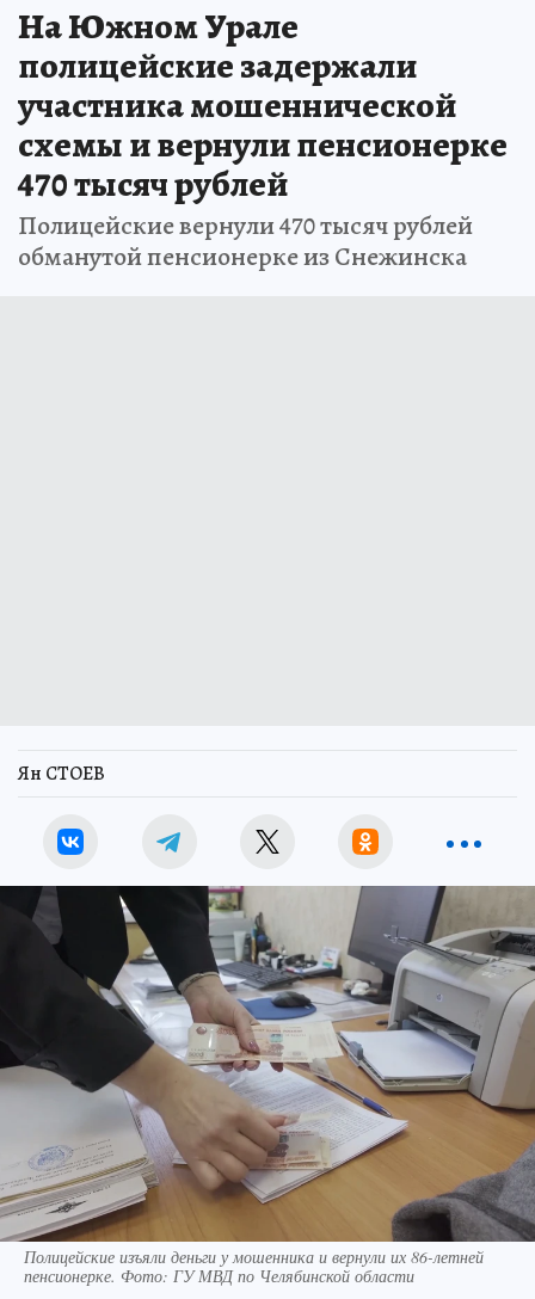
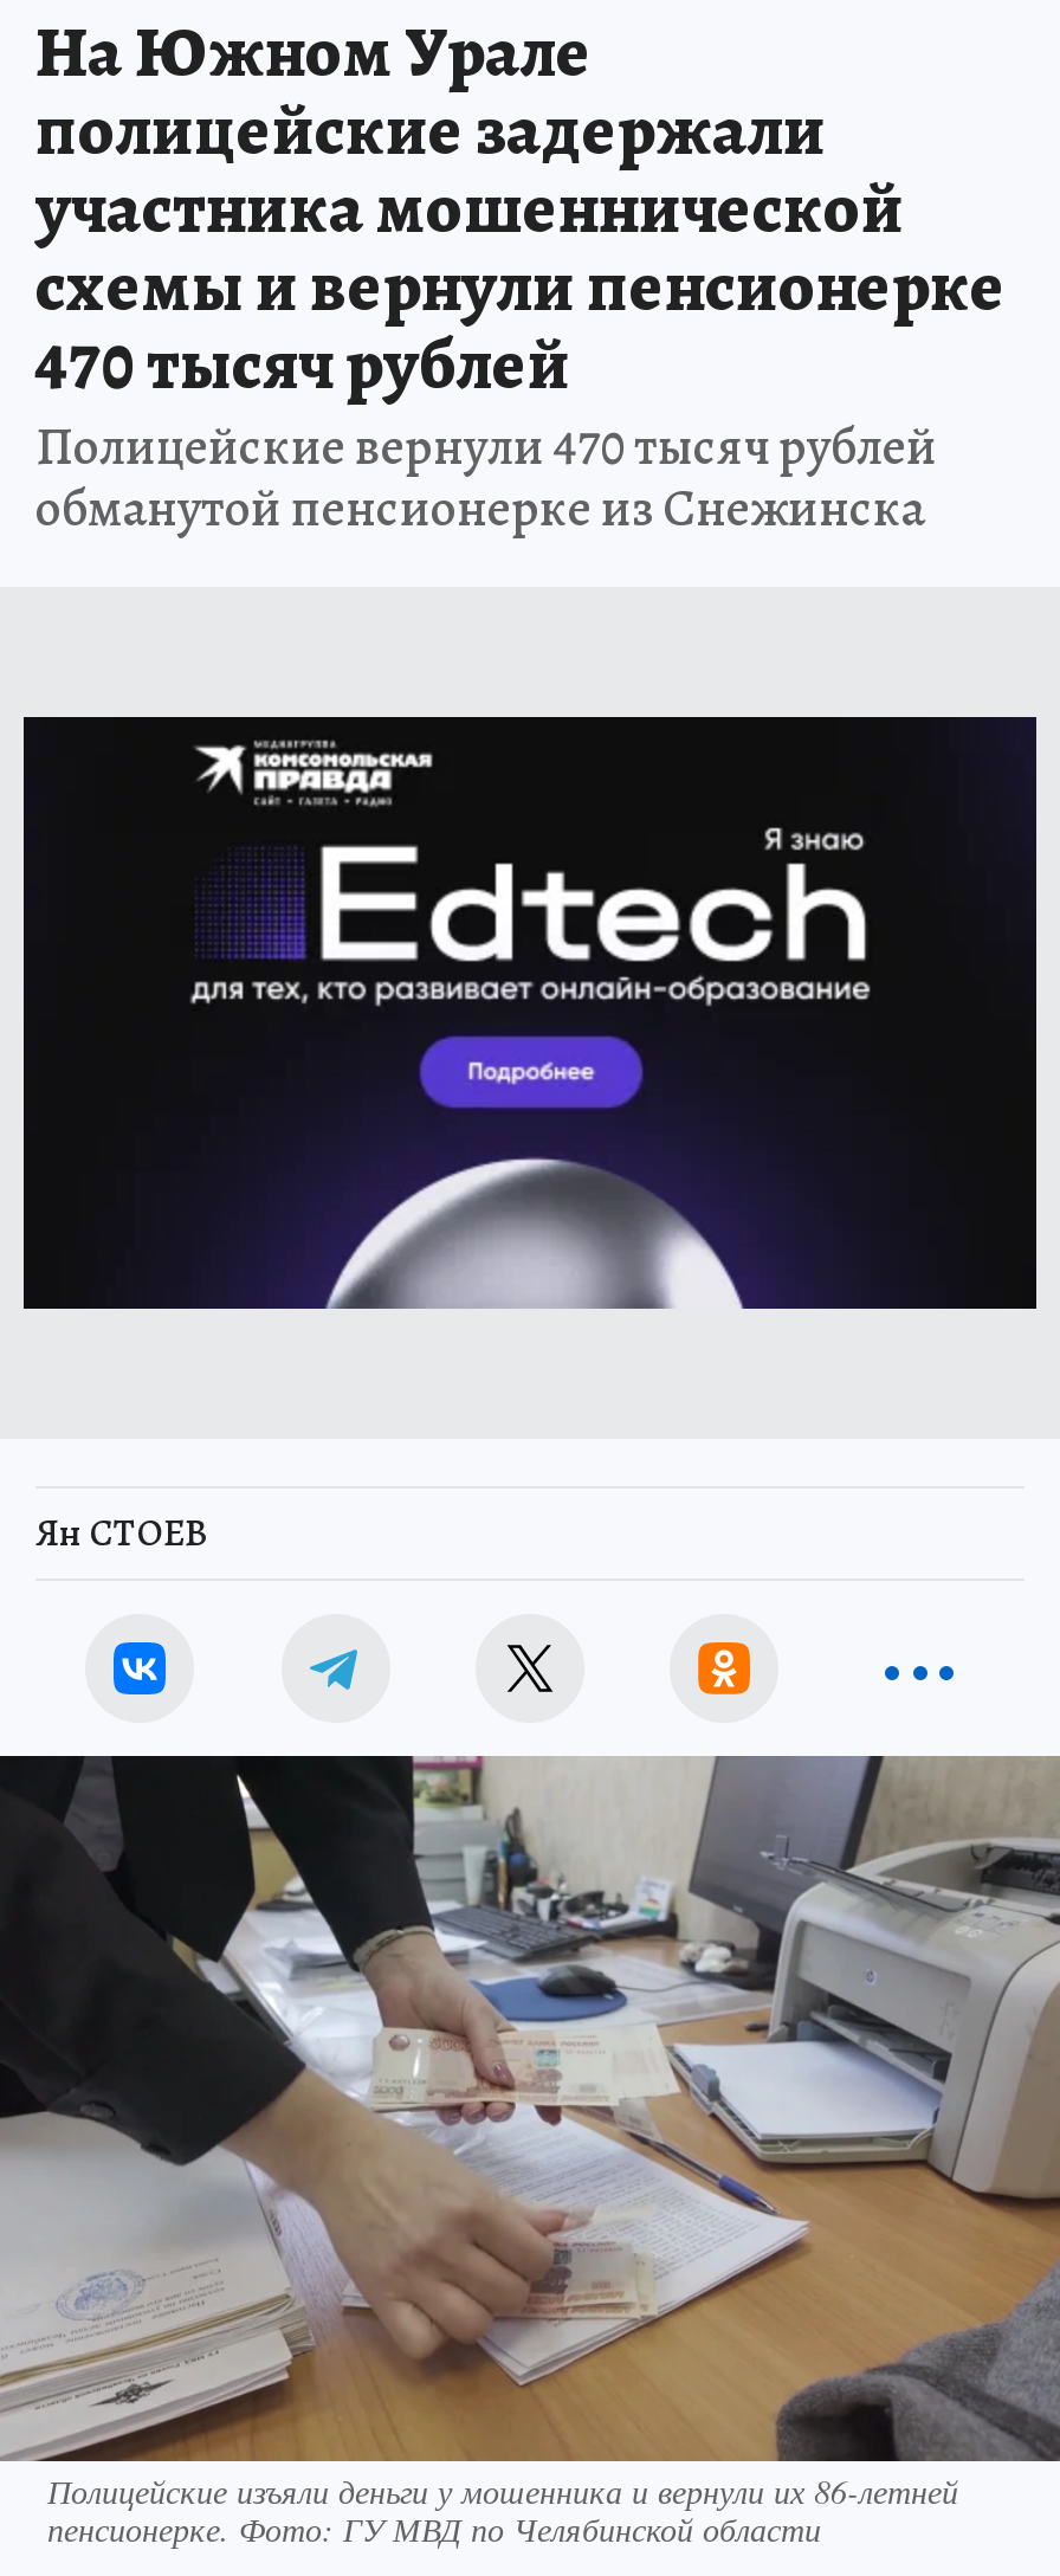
+ [image]
